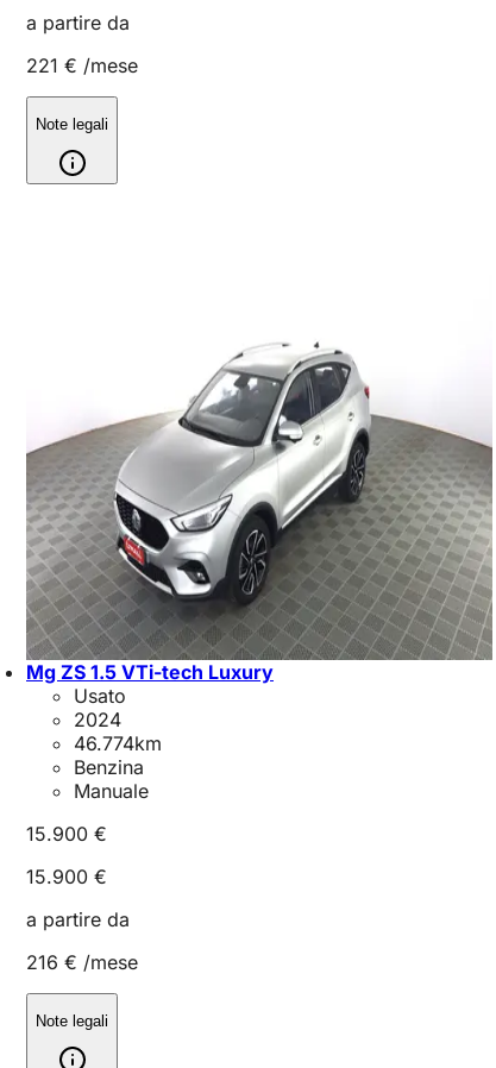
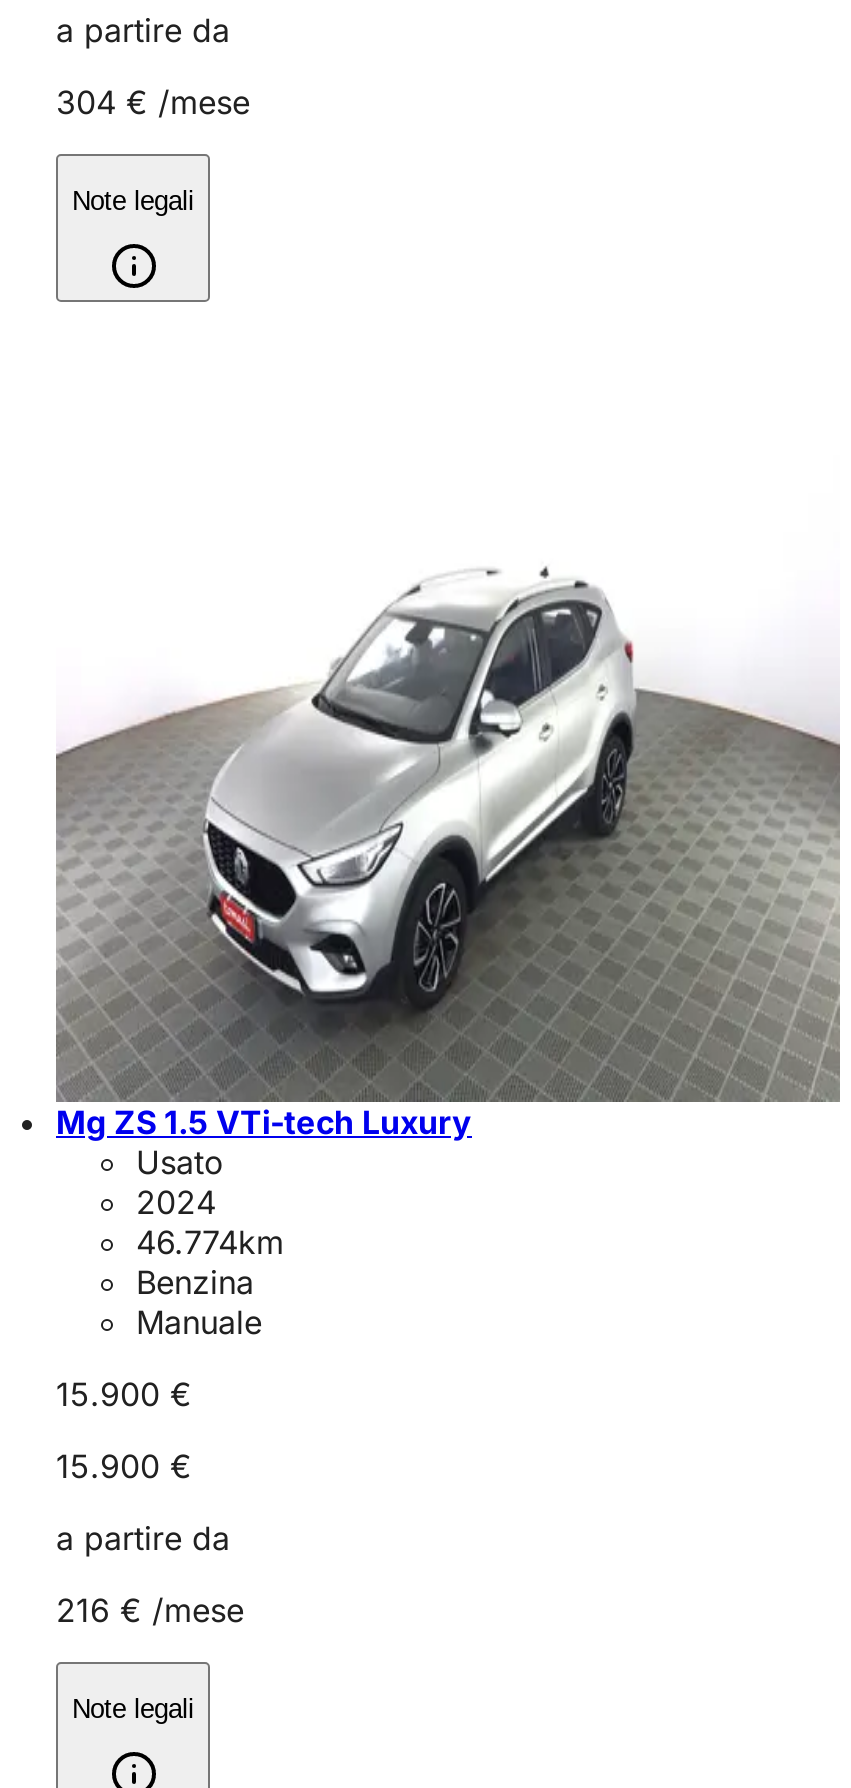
- 221 € /mese
+ 304 € /mese
